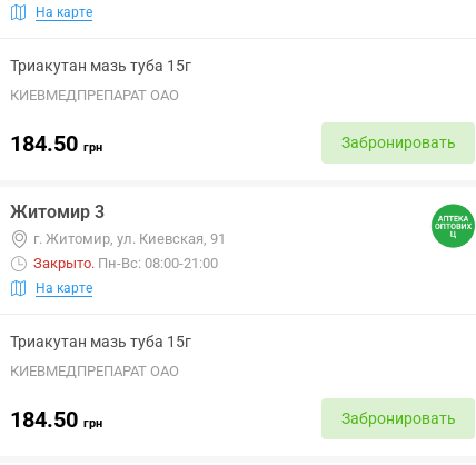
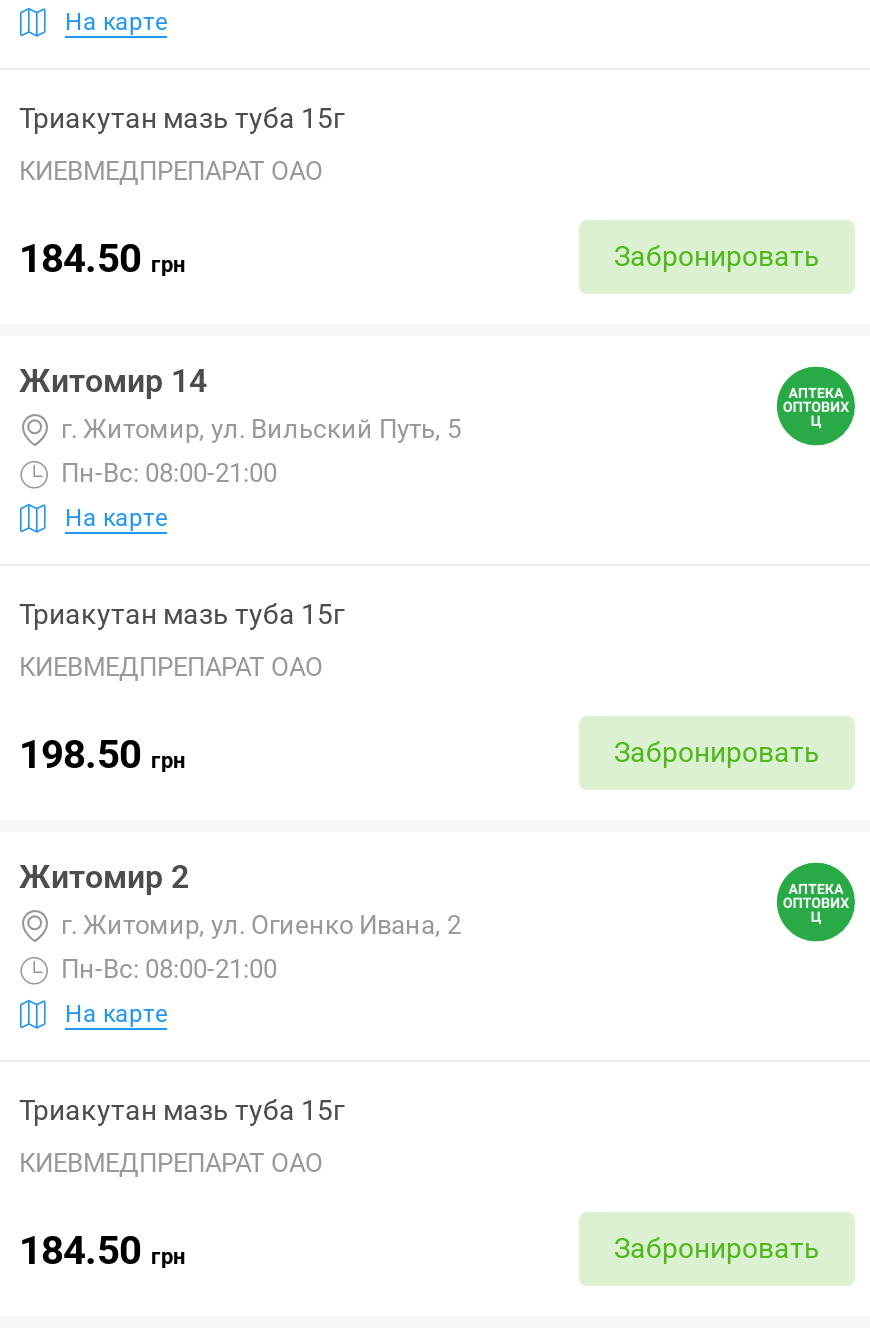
- Житомир 3
- г. Житомир, ул. Киевская, 91
- Закрыто. Пн-Вс: 08:00-21:00
+ Житомир 14
+ г. Житомир, ул. Вильский Путь, 5
+ Пн-Вс: 08:00-21:00
+ На карте
+ Триакутан мазь туба 15г
+ КИЕВМЕДПРЕПАРАТ ОАО
+ 198.50 грн
+ Забронировать
+ Житомир 2
+ г. Житомир, ул. Огиенко Ивана, 2
+ Пн-Вс: 08:00-21:00
